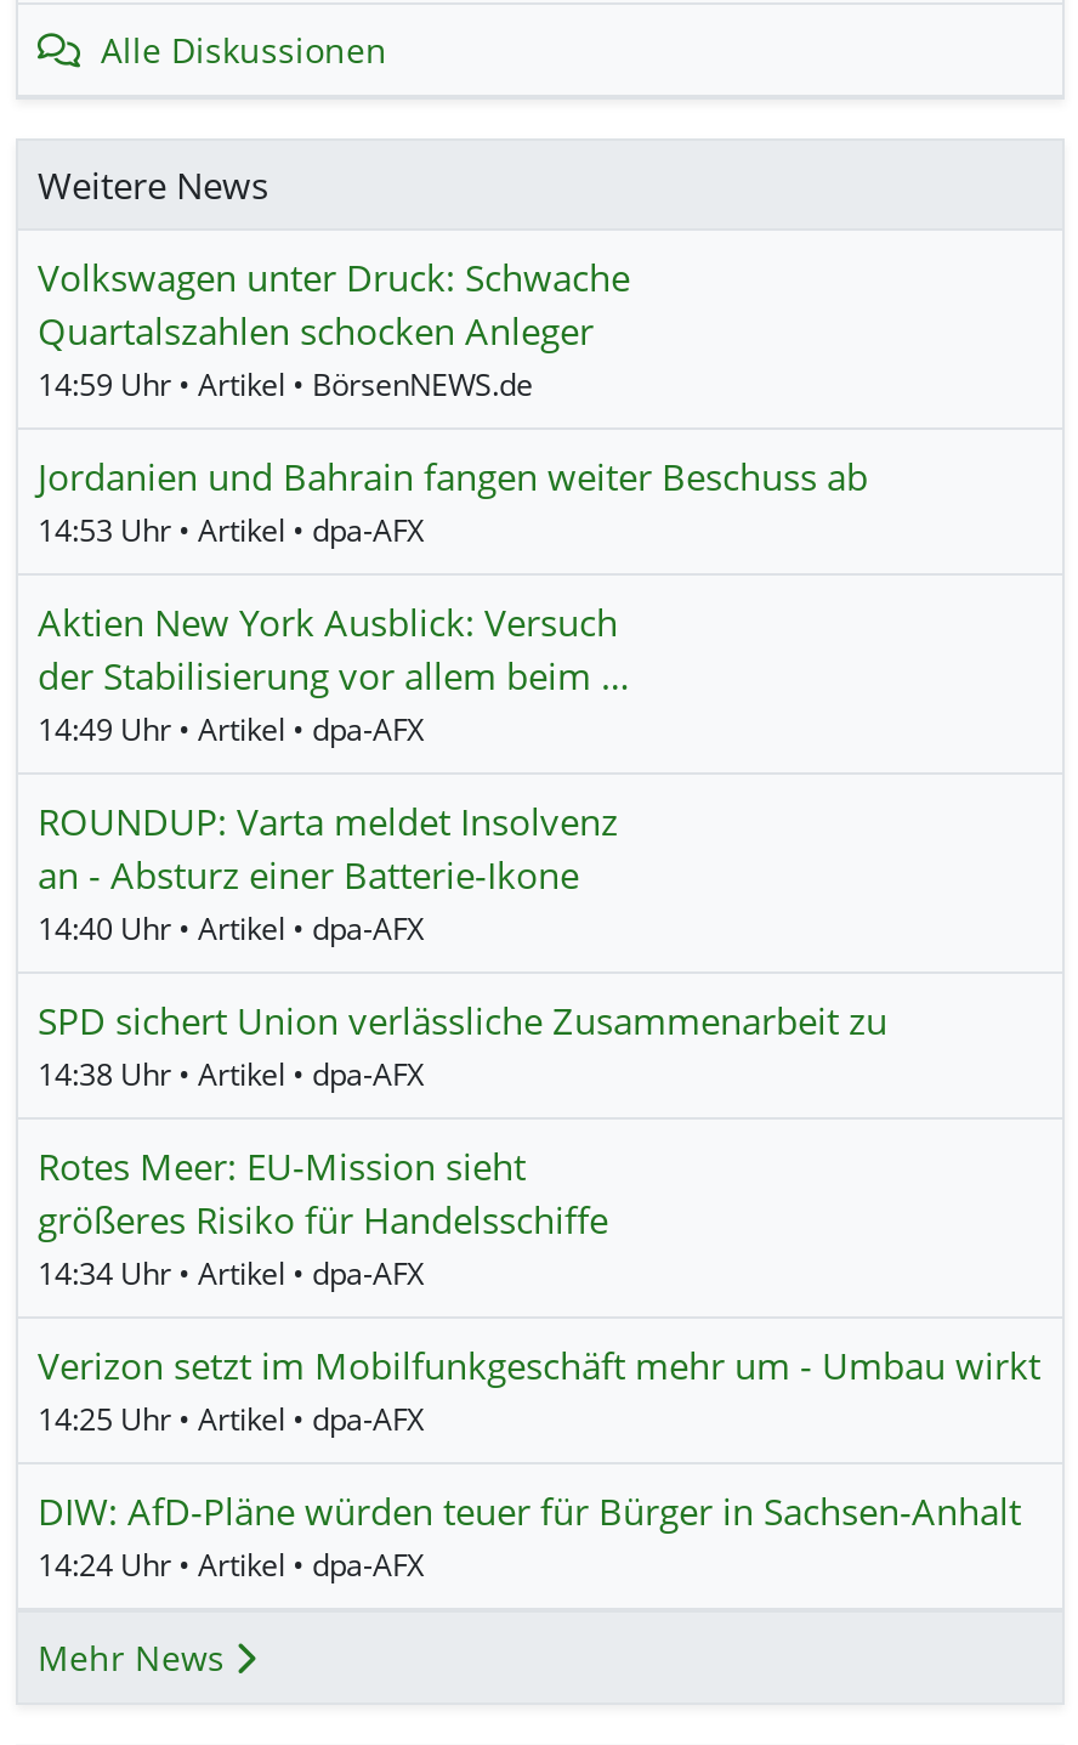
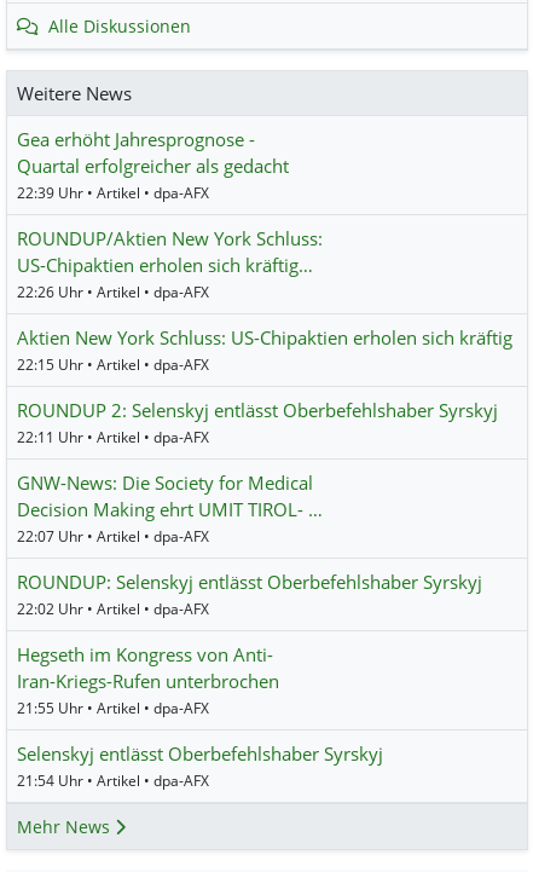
- Volkswagen unter Druck: Schwache
- Quartalszahlen schocken Anleger
- 14:59 Uhr • Artikel • BörsenNEWS.de
+ Gea erhöht Jahresprognose -
+ Quartal erfolgreicher als gedacht
+ 22:39 Uhr • Artikel • dpa-AFX

- Jordanien und Bahrain fangen weiter Beschuss ab
- 14:53 Uhr • Artikel • dpa-AFX
+ ROUNDUP/Aktien New York Schluss:
+ US-Chipaktien erholen sich kräftig…
+ 22:26 Uhr • Artikel • dpa-AFX

- Aktien New York Ausblick: Versuch
- der Stabilisierung vor allem beim …
- 14:49 Uhr • Artikel • dpa-AFX
+ Aktien New York Schluss: US-Chipaktien erholen sich kräftig
+ 22:15 Uhr • Artikel • dpa-AFX

- ROUNDUP: Varta meldet Insolvenz
- an - Absturz einer Batterie-Ikone
- 14:40 Uhr • Artikel • dpa-AFX
+ ROUNDUP 2: Selenskyj entlässt Oberbefehlshaber Syrskyj
+ 22:11 Uhr • Artikel • dpa-AFX

- SPD sichert Union verlässliche Zusammenarbeit zu
- 14:38 Uhr • Artikel • dpa-AFX
+ GNW-News: Die Society for Medical
+ Decision Making ehrt UMIT TIROL- …
+ 22:07 Uhr • Artikel • dpa-AFX

- Rotes Meer: EU-Mission sieht
- größeres Risiko für Handelsschiffe
- 14:34 Uhr • Artikel • dpa-AFX
+ ROUNDUP: Selenskyj entlässt Oberbefehlshaber Syrskyj
+ 22:02 Uhr • Artikel • dpa-AFX

- Verizon setzt im Mobilfunkgeschäft mehr um - Umbau wirkt
- 14:25 Uhr • Artikel • dpa-AFX
+ Hegseth im Kongress von Anti-
+ Iran-Kriegs-Rufen unterbrochen
+ 21:55 Uhr • Artikel • dpa-AFX

- DIW: AfD-Pläne würden teuer für Bürger in Sachsen-Anhalt
- 14:24 Uhr • Artikel • dpa-AFX
+ Selenskyj entlässt Oberbefehlshaber Syrskyj
+ 21:54 Uhr • Artikel • dpa-AFX
